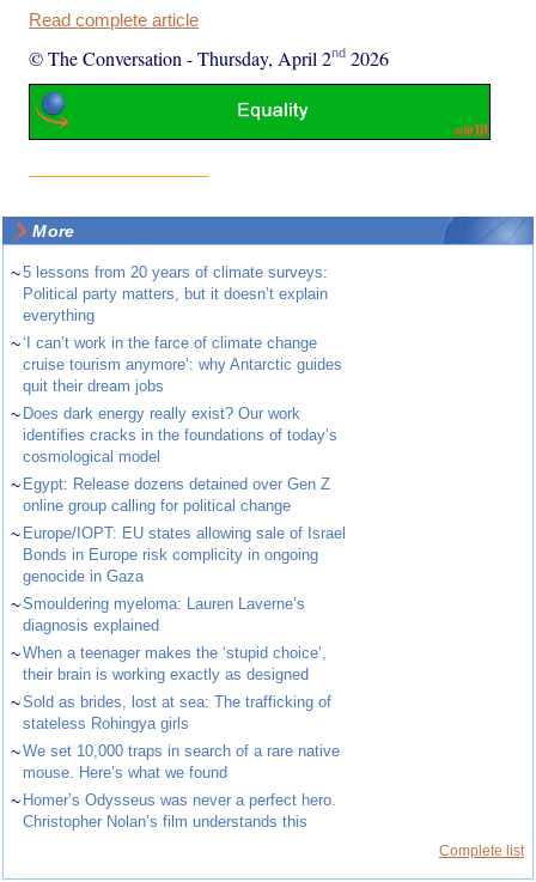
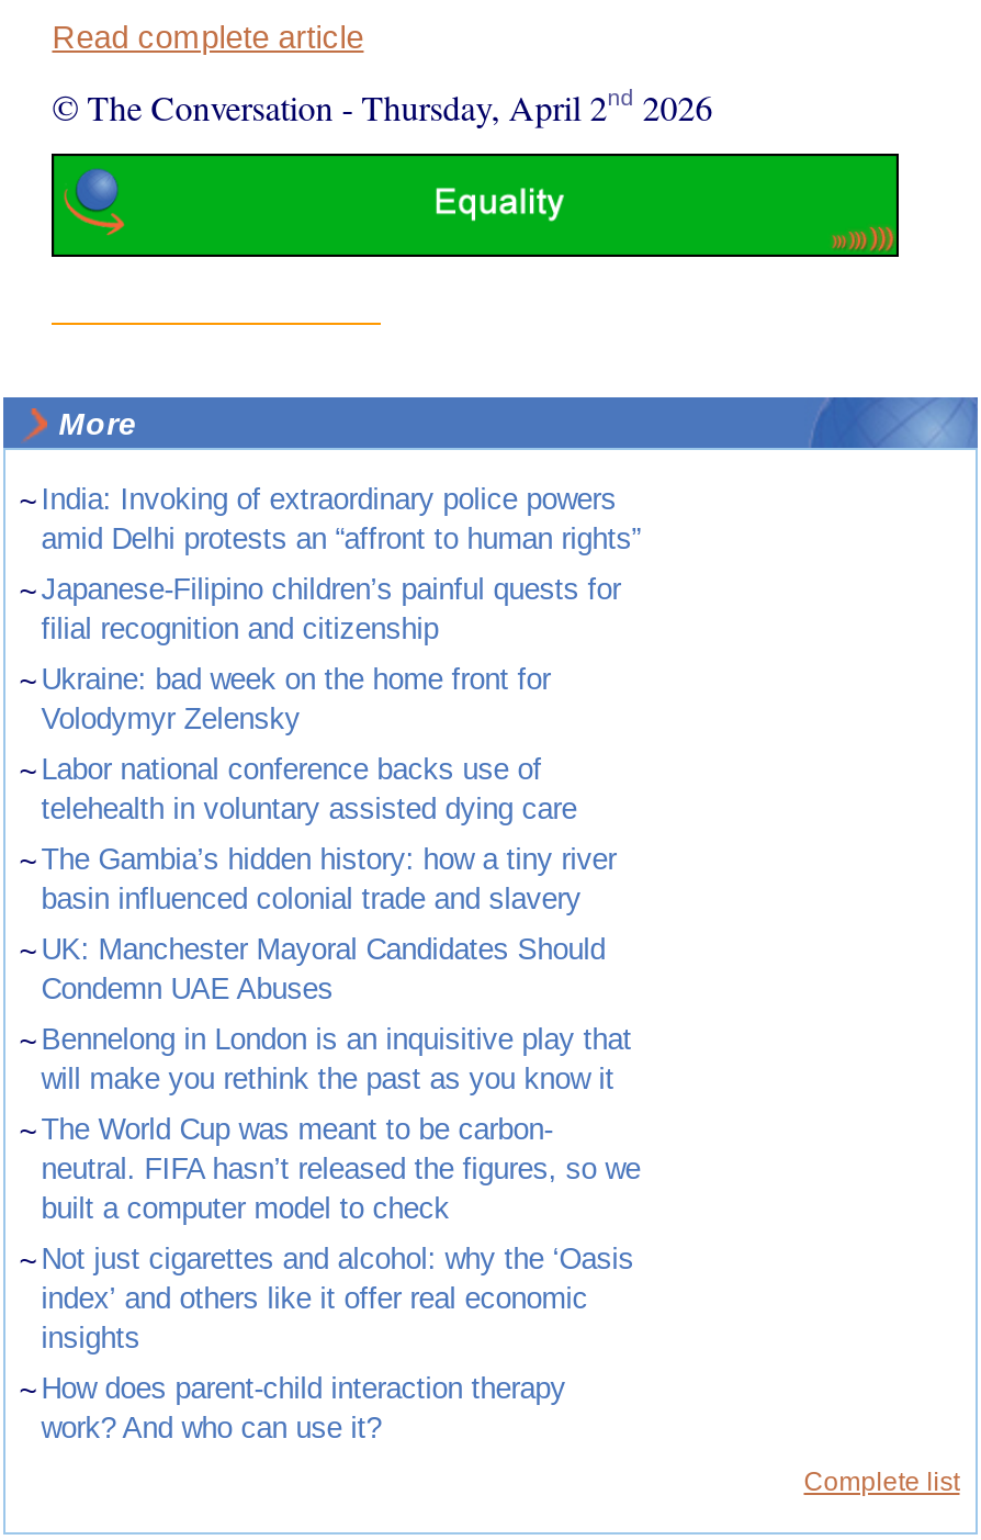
- ~ 5 lessons from 20 years of climate surveys:
- Political party matters, but it doesn’t explain
- everything
+ ~ India: Invoking of extraordinary police powers
+ amid Delhi protests an “affront to human rights”

- ~ ‘I can’t work in the farce of climate change
- cruise tourism anymore’: why Antarctic guides
- quit their dream jobs
+ ~ Japanese-Filipino children’s painful quests for
+ filial recognition and citizenship

- ~ Does dark energy really exist? Our work
- identifies cracks in the foundations of today’s
- cosmological model
+ ~ Ukraine: bad week on the home front for
+ Volodymyr Zelensky

- ~ Egypt: Release dozens detained over Gen Z
- online group calling for political change
+ ~ Labor national conference backs use of
+ telehealth in voluntary assisted dying care

- ~ Europe/IOPT: EU states allowing sale of Israel
- Bonds in Europe risk complicity in ongoing
- genocide in Gaza
+ ~ The Gambia’s hidden history: how a tiny river
+ basin influenced colonial trade and slavery

- ~ Smouldering myeloma: Lauren Laverne’s
- diagnosis explained
+ ~ UK: Manchester Mayoral Candidates Should
+ Condemn UAE Abuses

- ~ When a teenager makes the ‘stupid choice’,
- their brain is working exactly as designed
+ ~ Bennelong in London is an inquisitive play that
+ will make you rethink the past as you know it

- ~ Sold as brides, lost at sea: The trafficking of
- stateless Rohingya girls
+ ~ The World Cup was meant to be carbon-
+ neutral. FIFA hasn’t released the figures, so we
+ built a computer model to check

- ~ We set 10,000 traps in search of a rare native
- mouse. Here’s what we found
+ ~ Not just cigarettes and alcohol: why the ‘Oasis
+ index’ and others like it offer real economic
+ insights

- ~ Homer’s Odysseus was never a perfect hero.
- Christopher Nolan’s film understands this
+ ~ How does parent-child interaction therapy
+ work? And who can use it?
